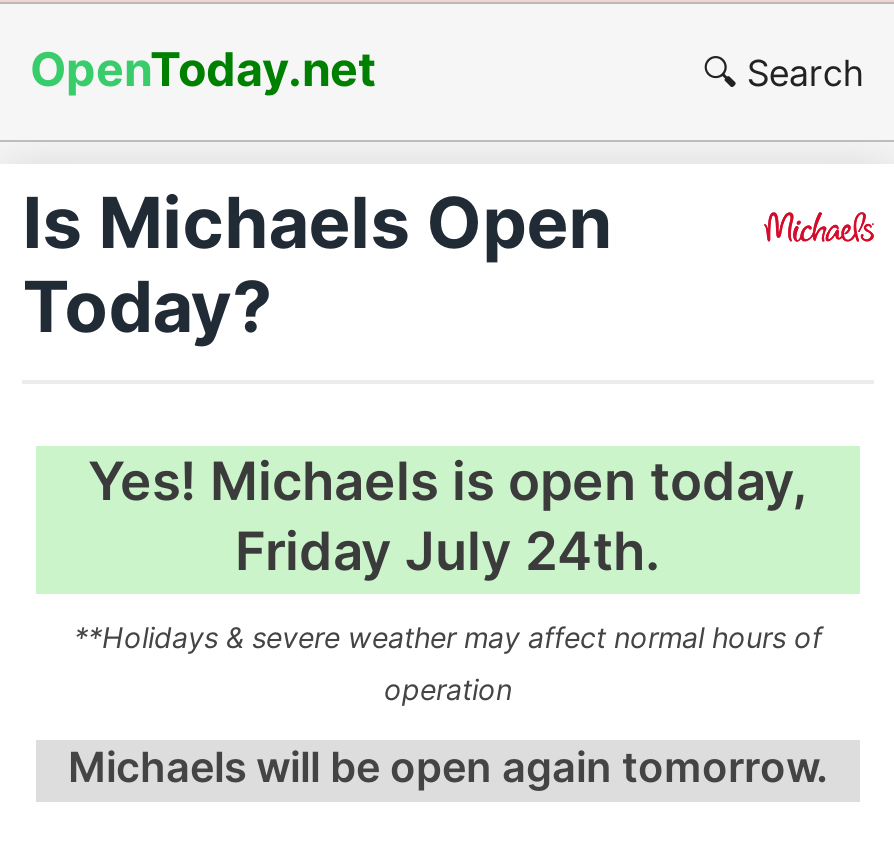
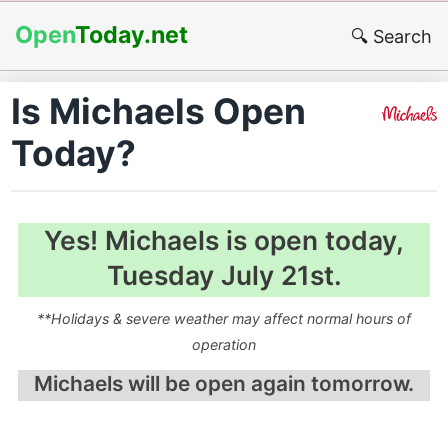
- Friday July 24th.
+ Tuesday July 21st.
